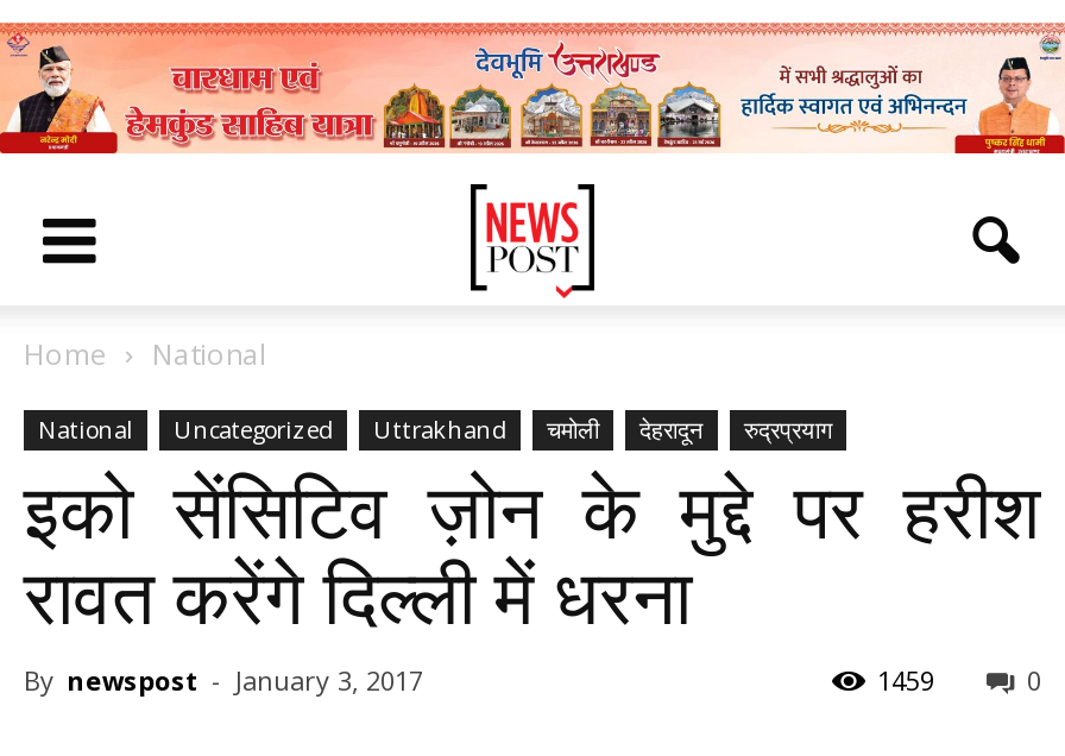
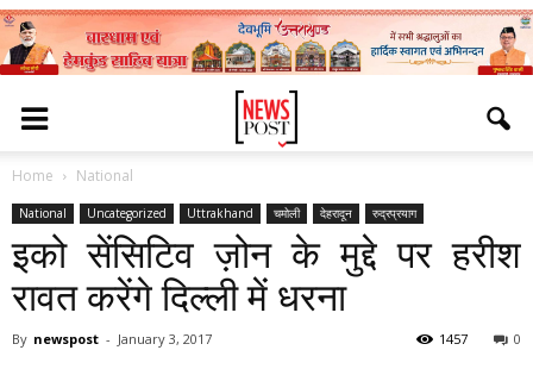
- 1459
+ 1457
